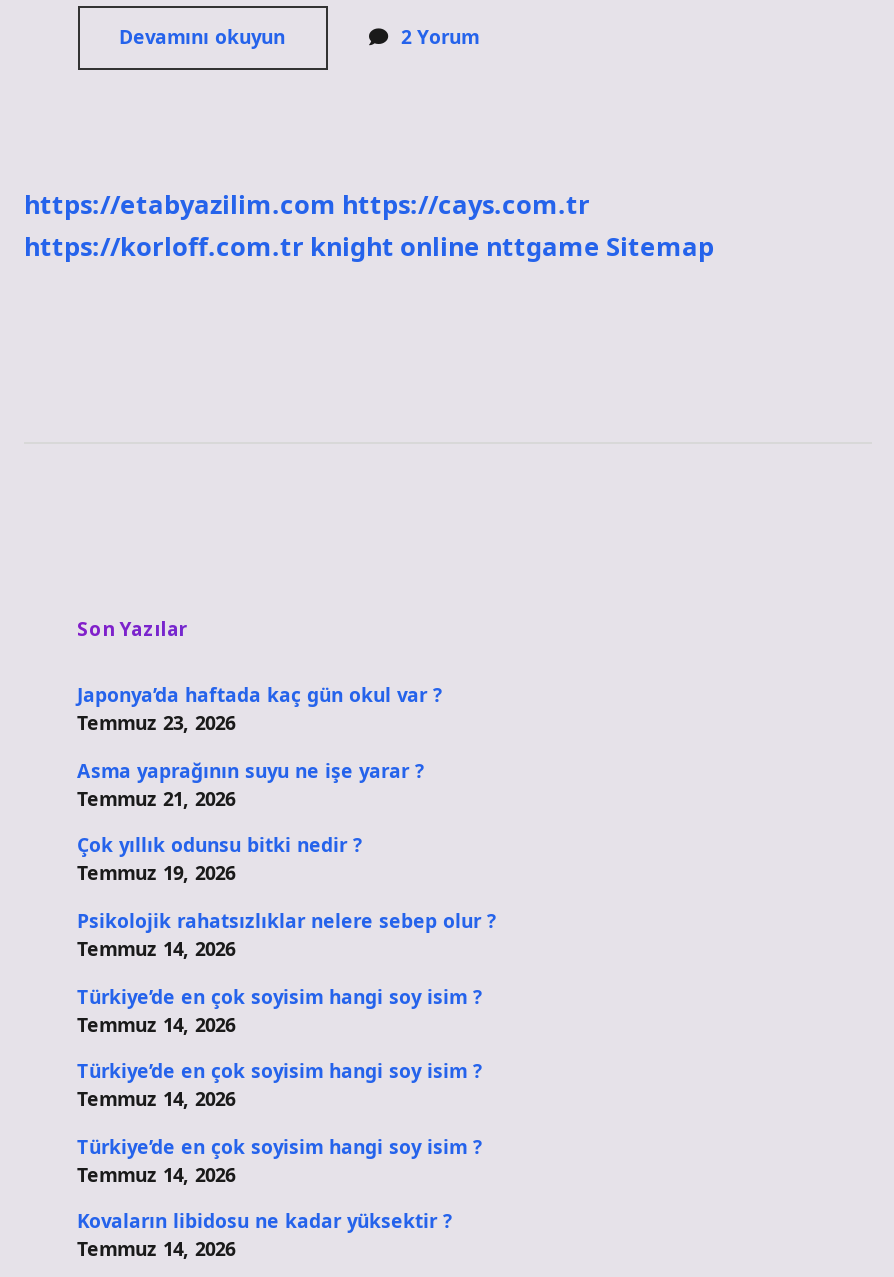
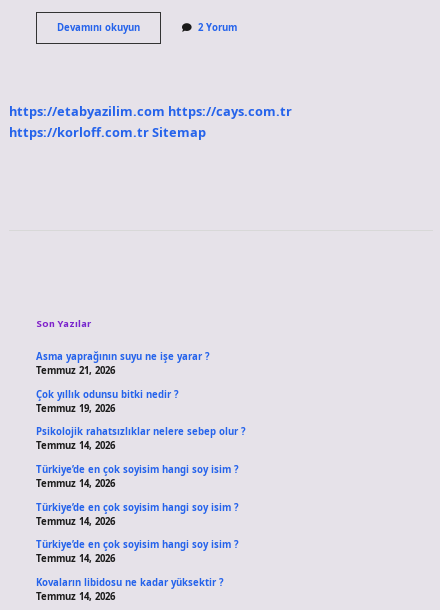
- https://korloff.com.tr knight online nttgame Sitemap
+ https://korloff.com.tr Sitemap

- Japonya’da haftada kaç gün okul var ?
- Temmuz 23, 2026
